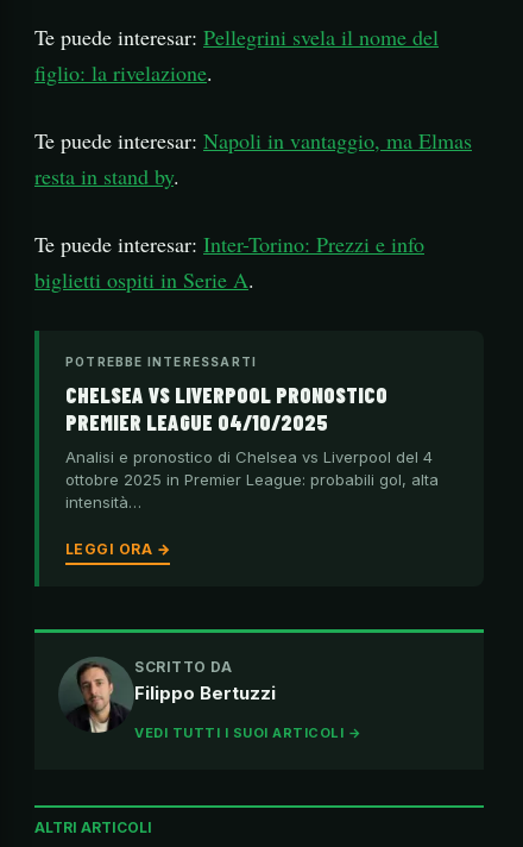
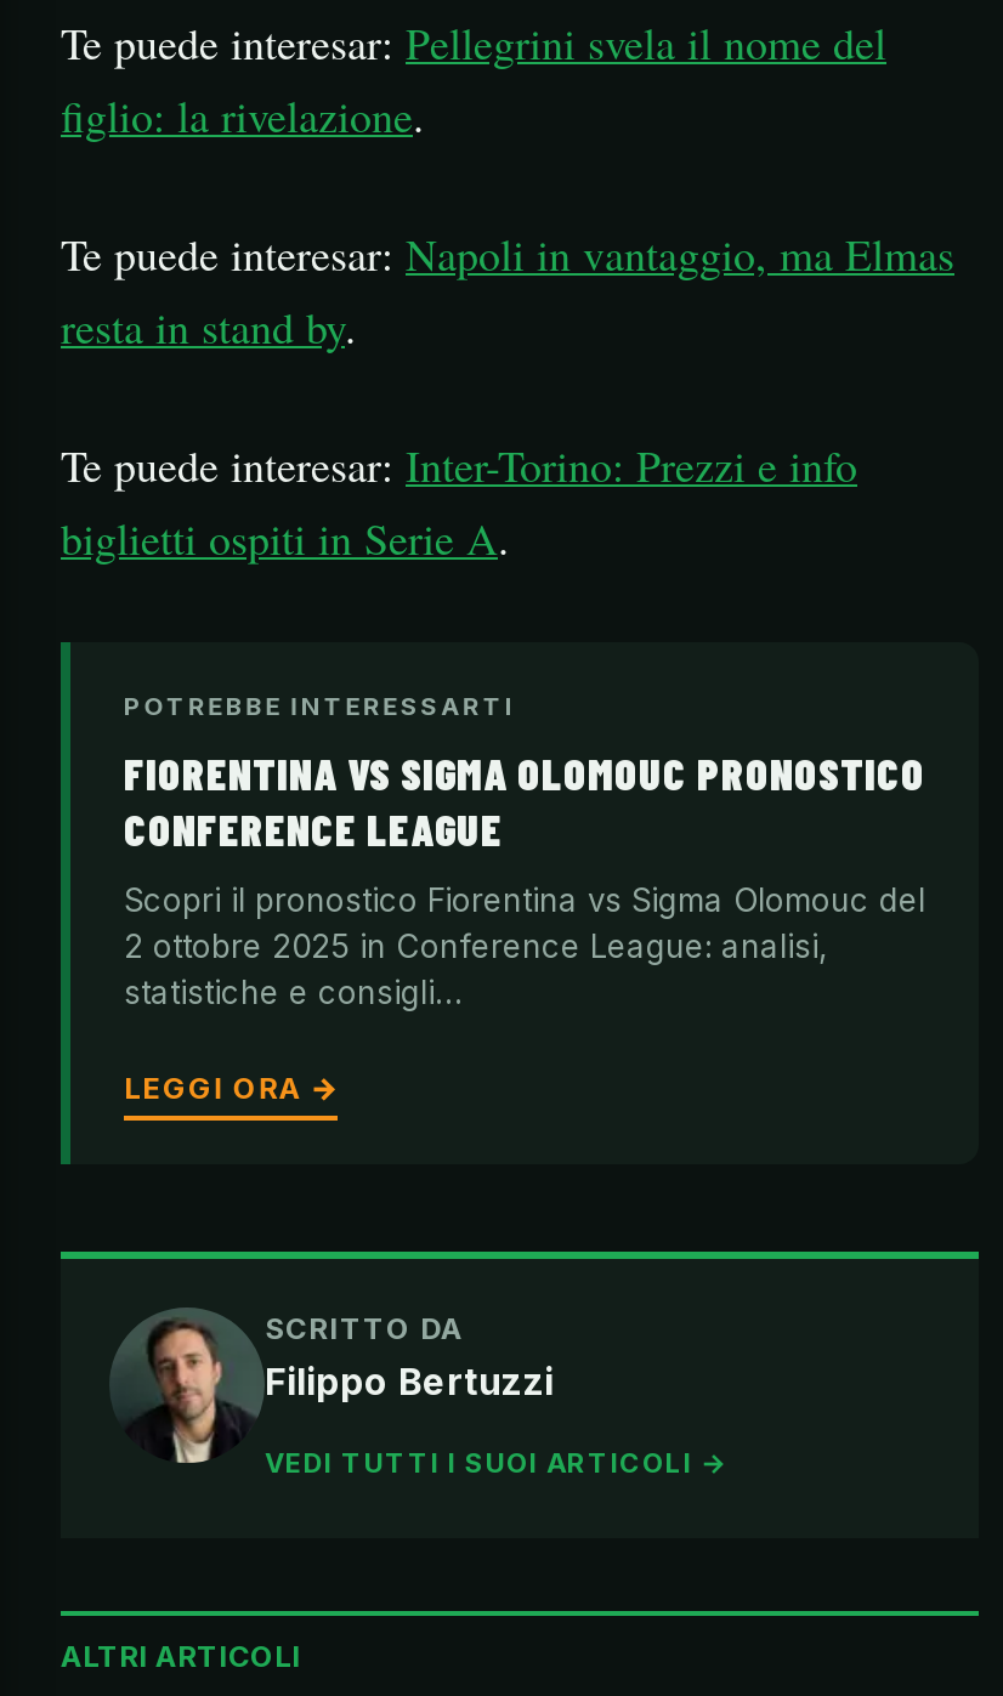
- CHELSEA VS LIVERPOOL PRONOSTICO
- PREMIER LEAGUE 04/10/2025
+ FIORENTINA VS SIGMA OLOMOUC PRONOSTICO
+ CONFERENCE LEAGUE

- Analisi e pronostico di Chelsea vs Liverpool del 4
- ottobre 2025 in Premier League: probabili gol, alta
- intensità…
+ Scopri il pronostico Fiorentina vs Sigma Olomouc del
+ 2 ottobre 2025 in Conference League: analisi,
+ statistiche e consigli…
